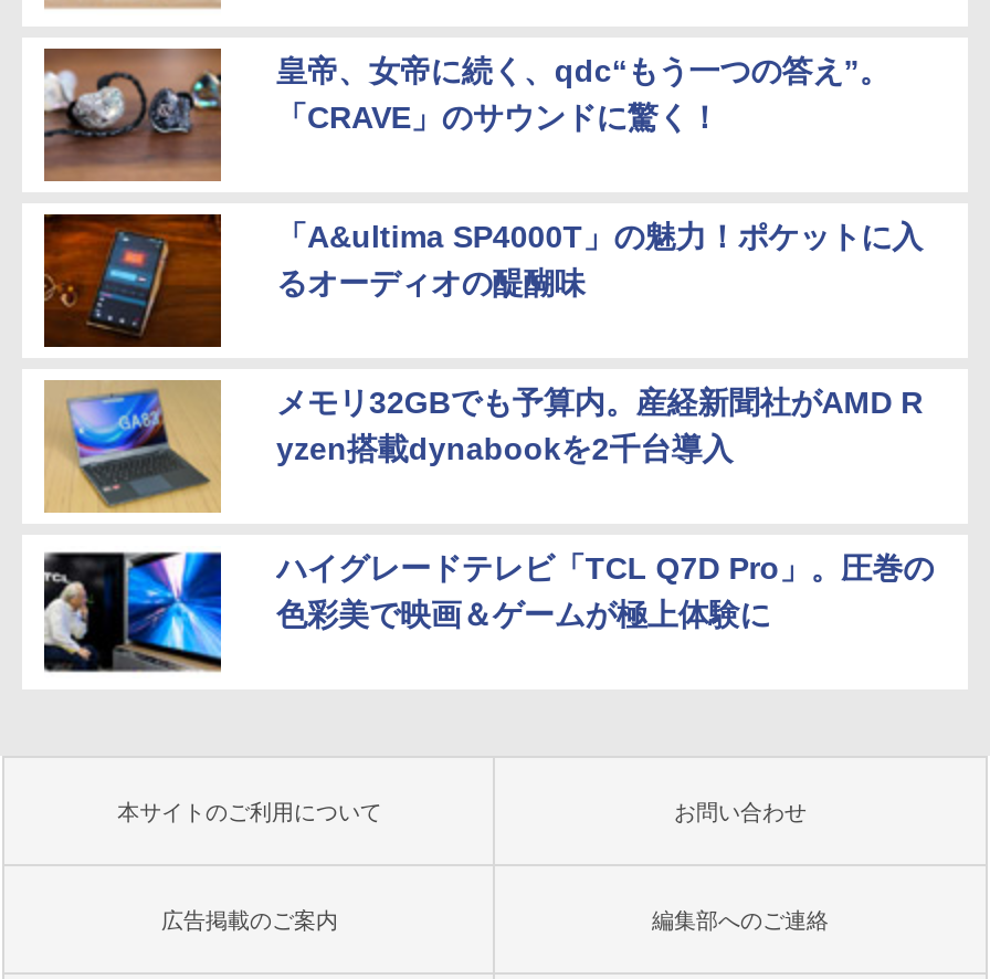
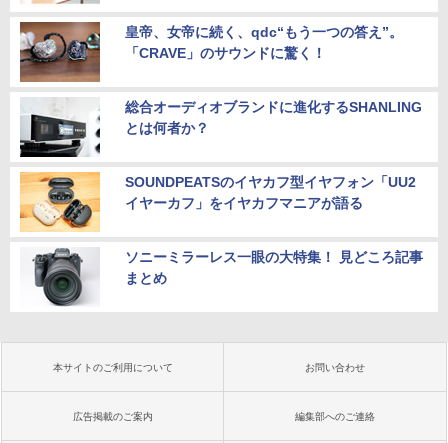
- [image]
- 「A&ultima SP4000T」の魅力！ポケットに入
- るオーディオの醍醐味
+ [image]
+ 総合オーディオブランドに進化するSHANLING
+ とは何者か？

- [image]
- メモリ32GBでも予算内。産経新聞社がAMD R
- yzen搭載dynabookを2千台導入
+ [image]
+ SOUNDPEATSのイヤカフ型イヤフォン「UU2
+ イヤーカフ」をイヤカフマニアが語る

- [image]
- ハイグレードテレビ「TCL Q7D Pro」。圧巻の
- 色彩美で映画＆ゲームが極上体験に
+ [image]
+ ソニーミラーレス一眼の大特集！ 見どころ記事
+ まとめ
